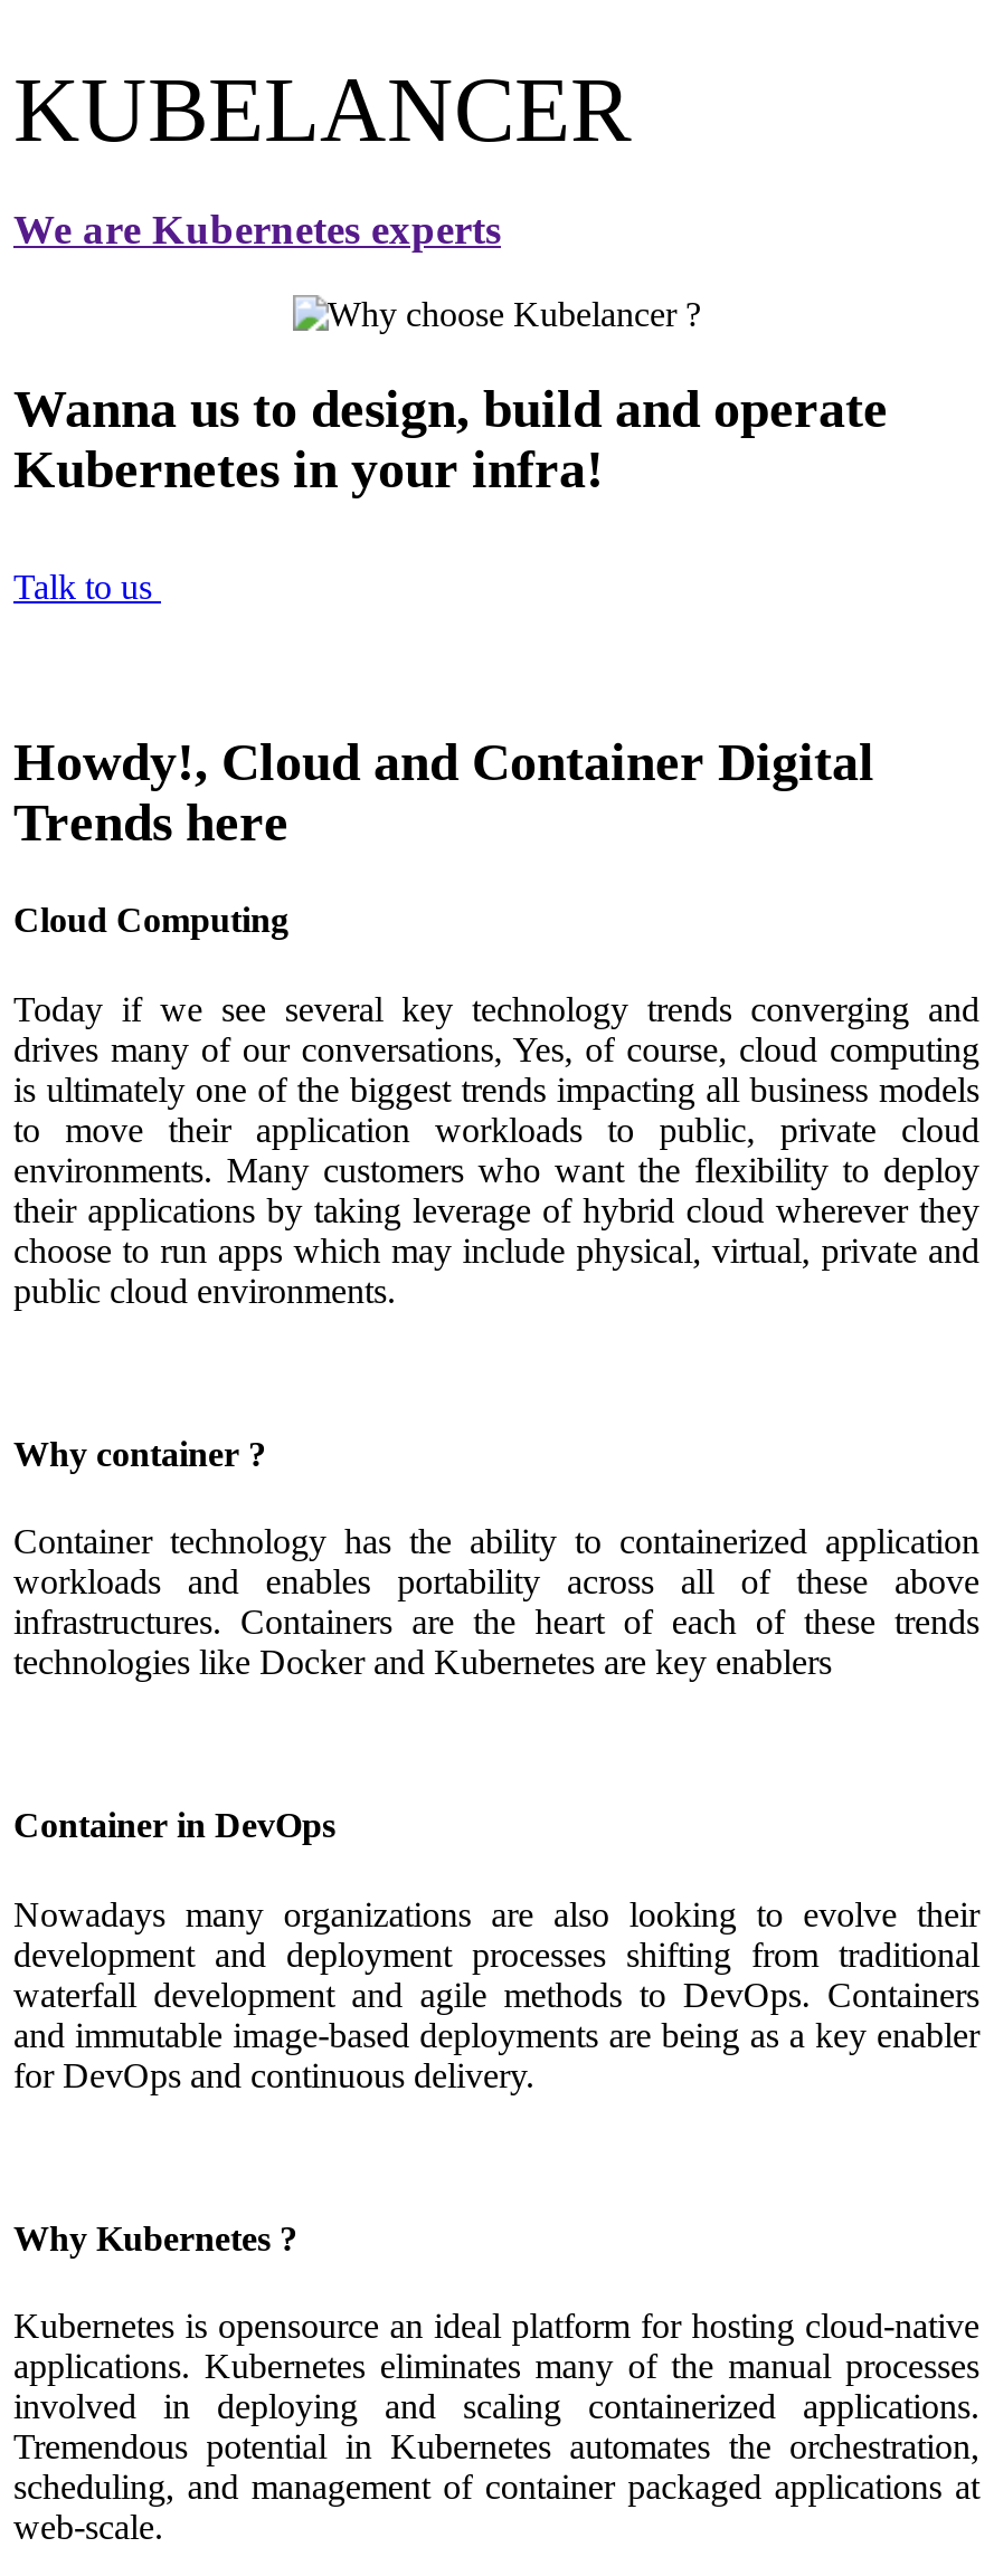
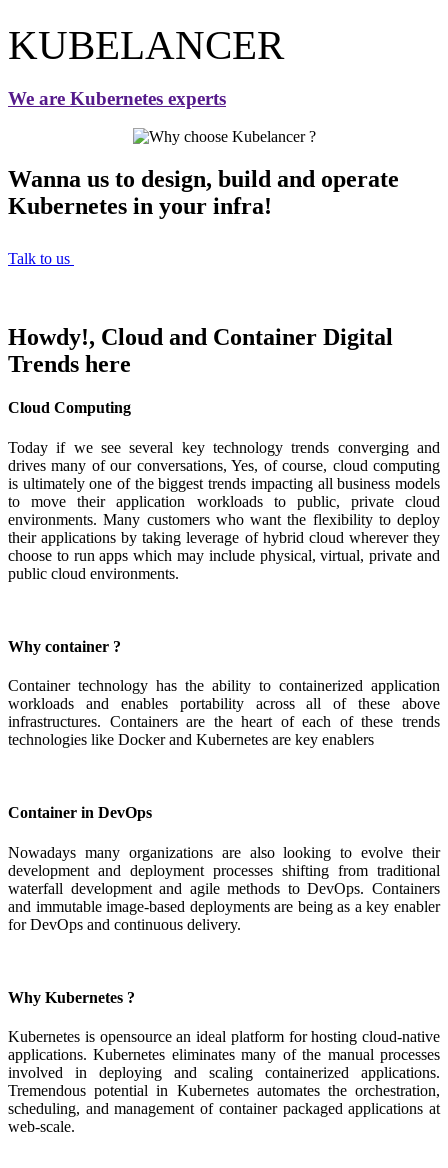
- We are Kubernet
+ We are Kubernetes experts
